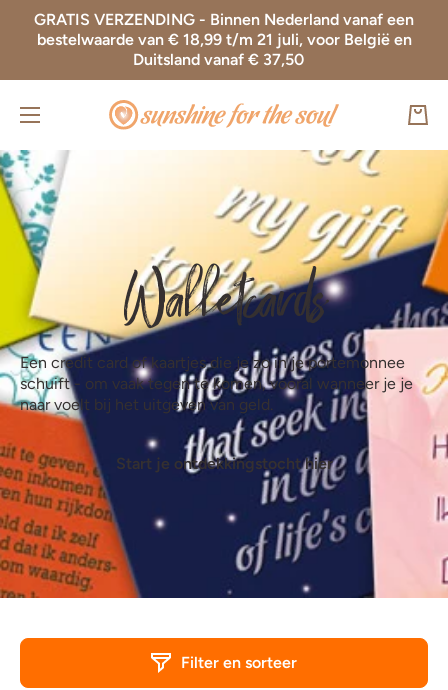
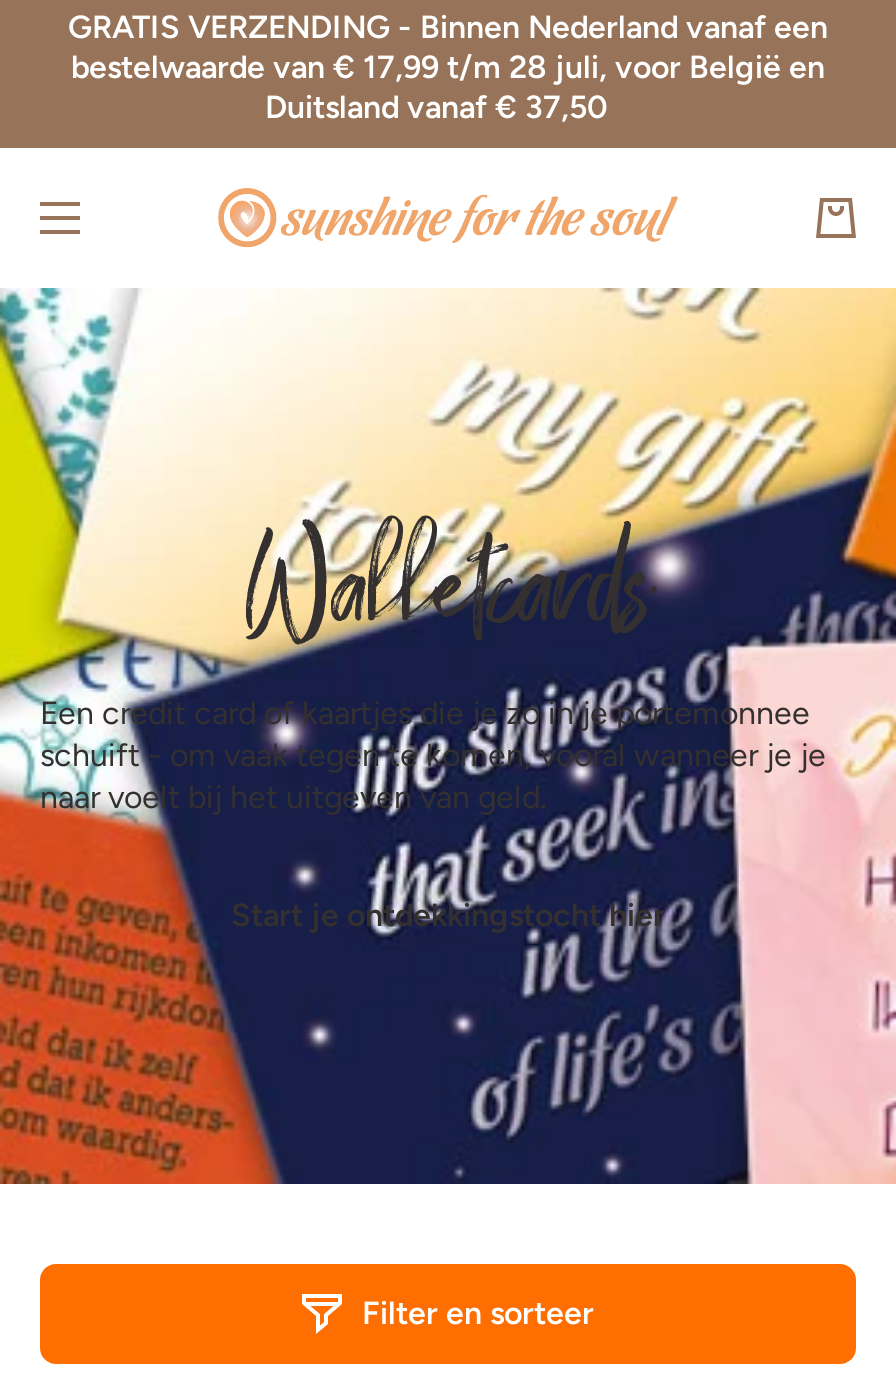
- bestelwaarde van € 18,99 t/m 21 juli, voor België en
+ bestelwaarde van € 17,99 t/m 28 juli, voor België en
